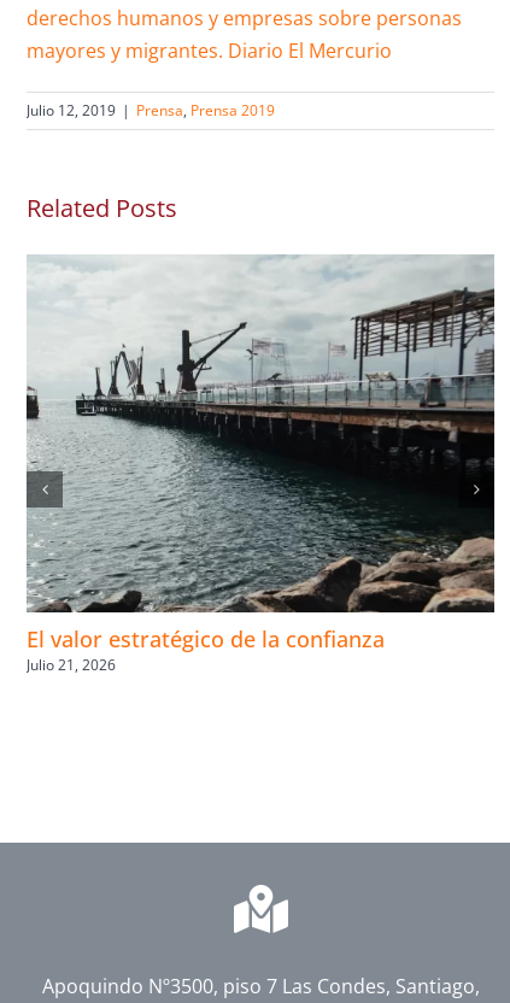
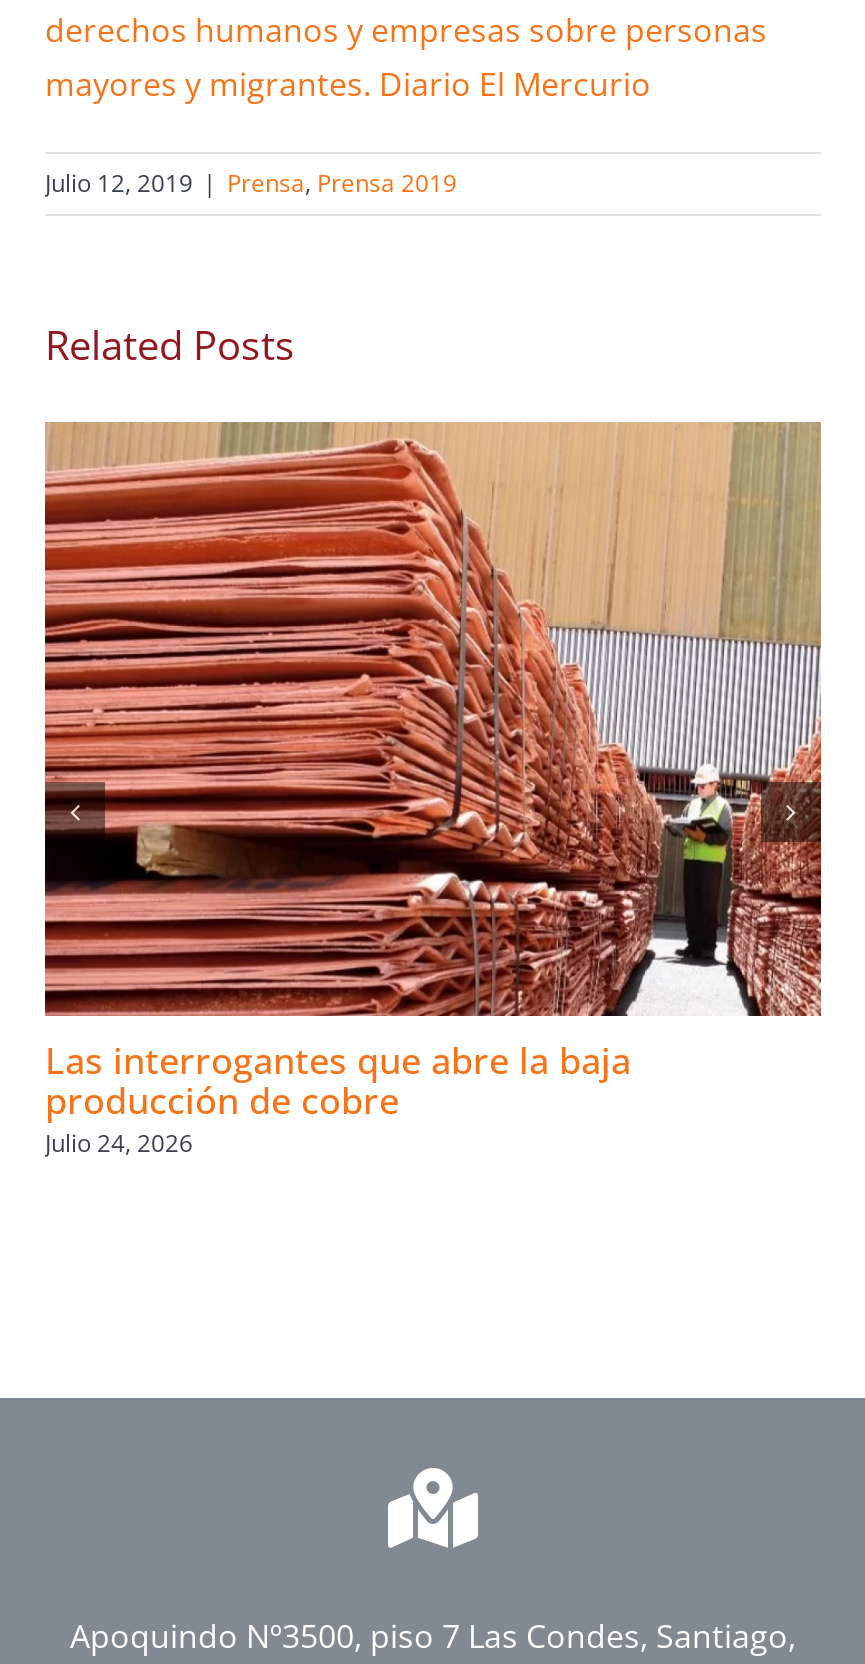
- [image]
- El valor estratégico de la confianza
- Julio 21, 2026
+ [image]
+ Las interrogantes que abre la baja
+ producción de cobre
+ Julio 24, 2026
